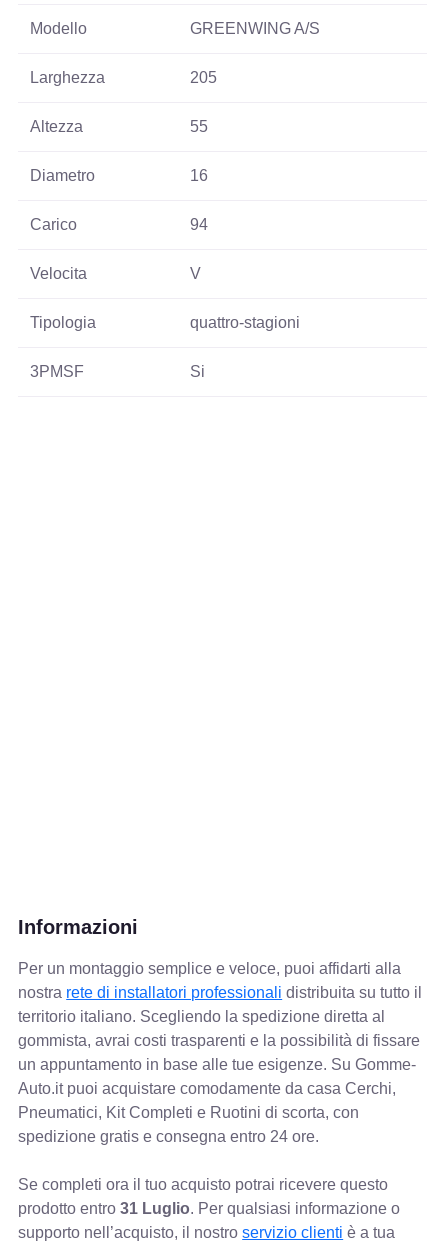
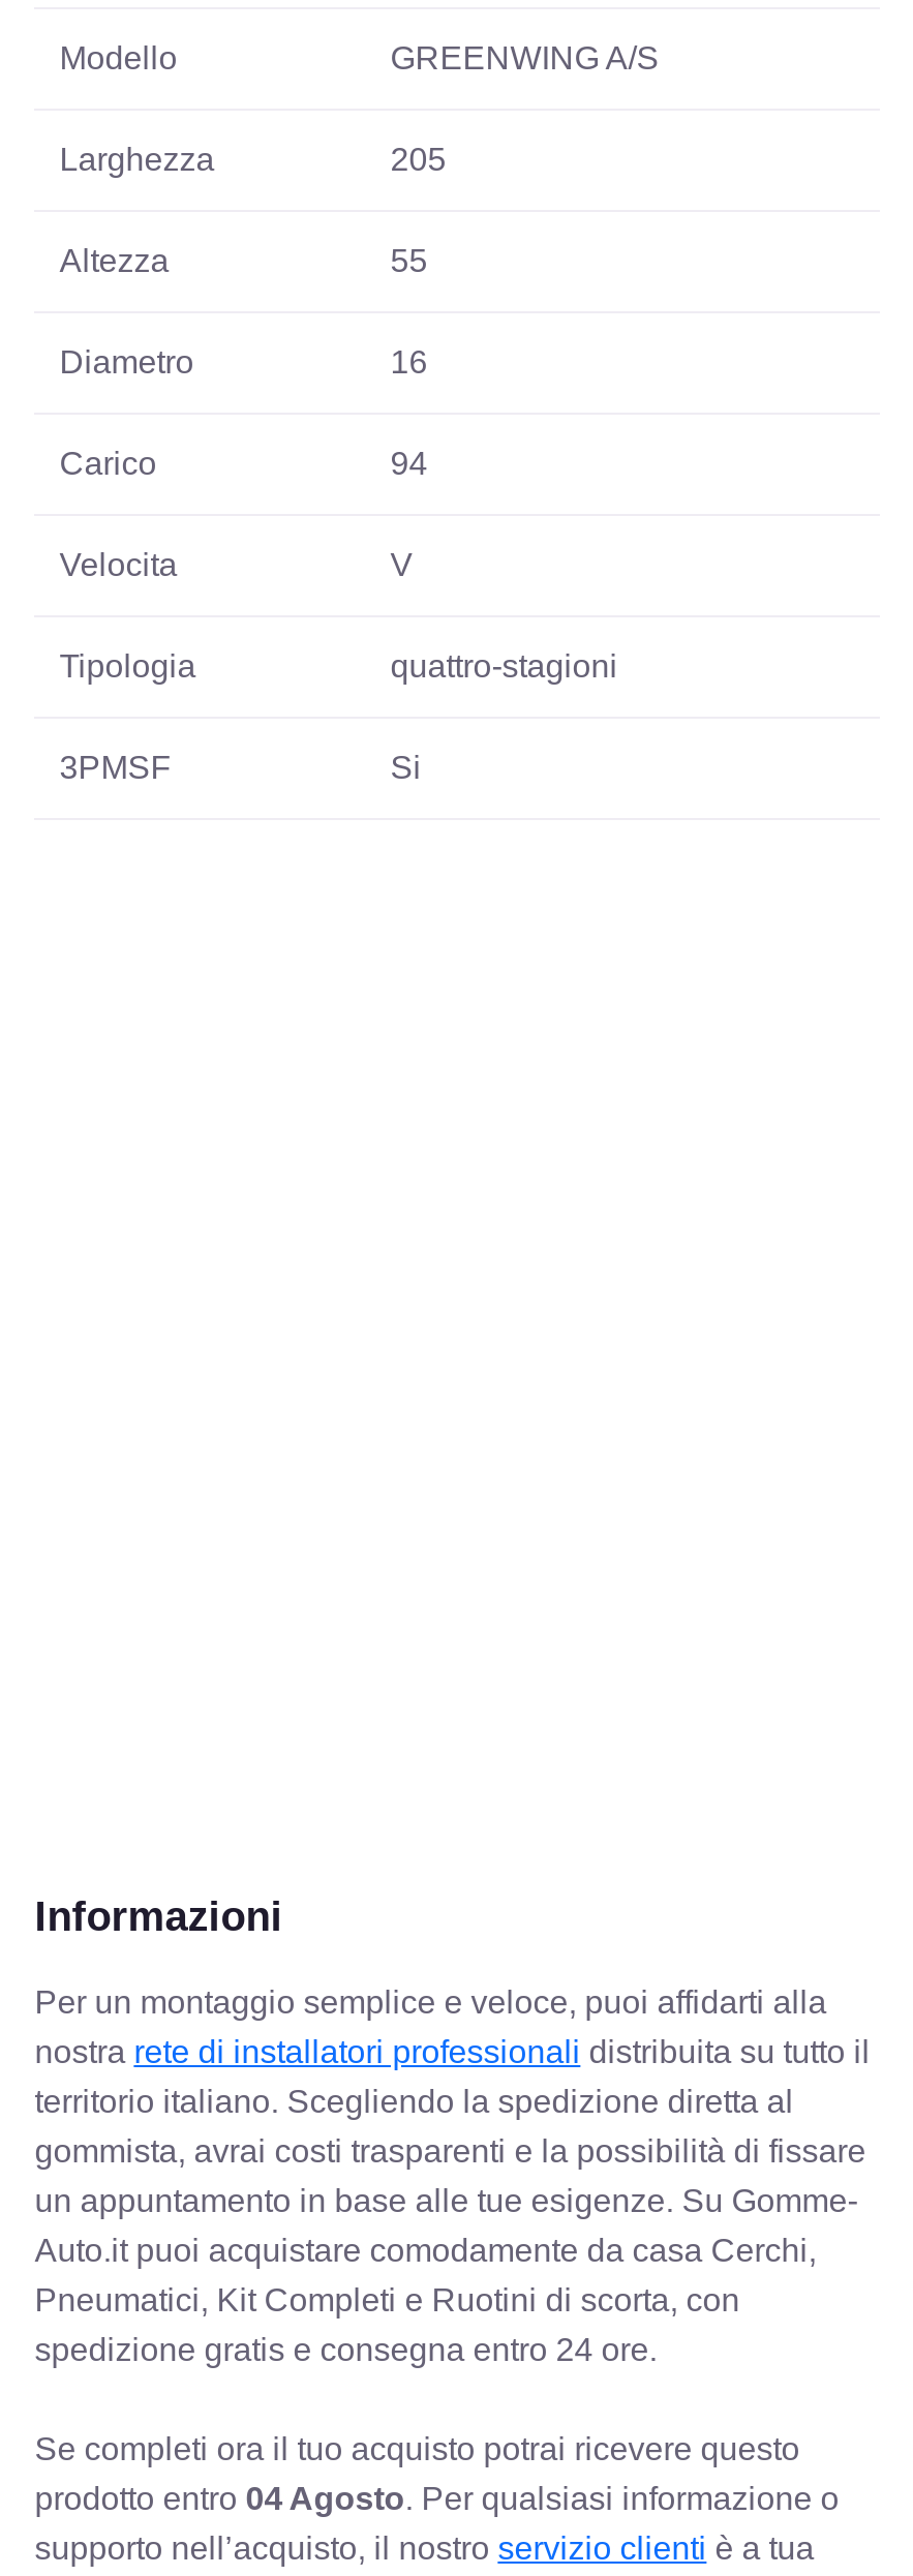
- prodotto entro 31 Luglio. Per qualsiasi informazione o
+ prodotto entro 04 Agosto. Per qualsiasi informazione o
